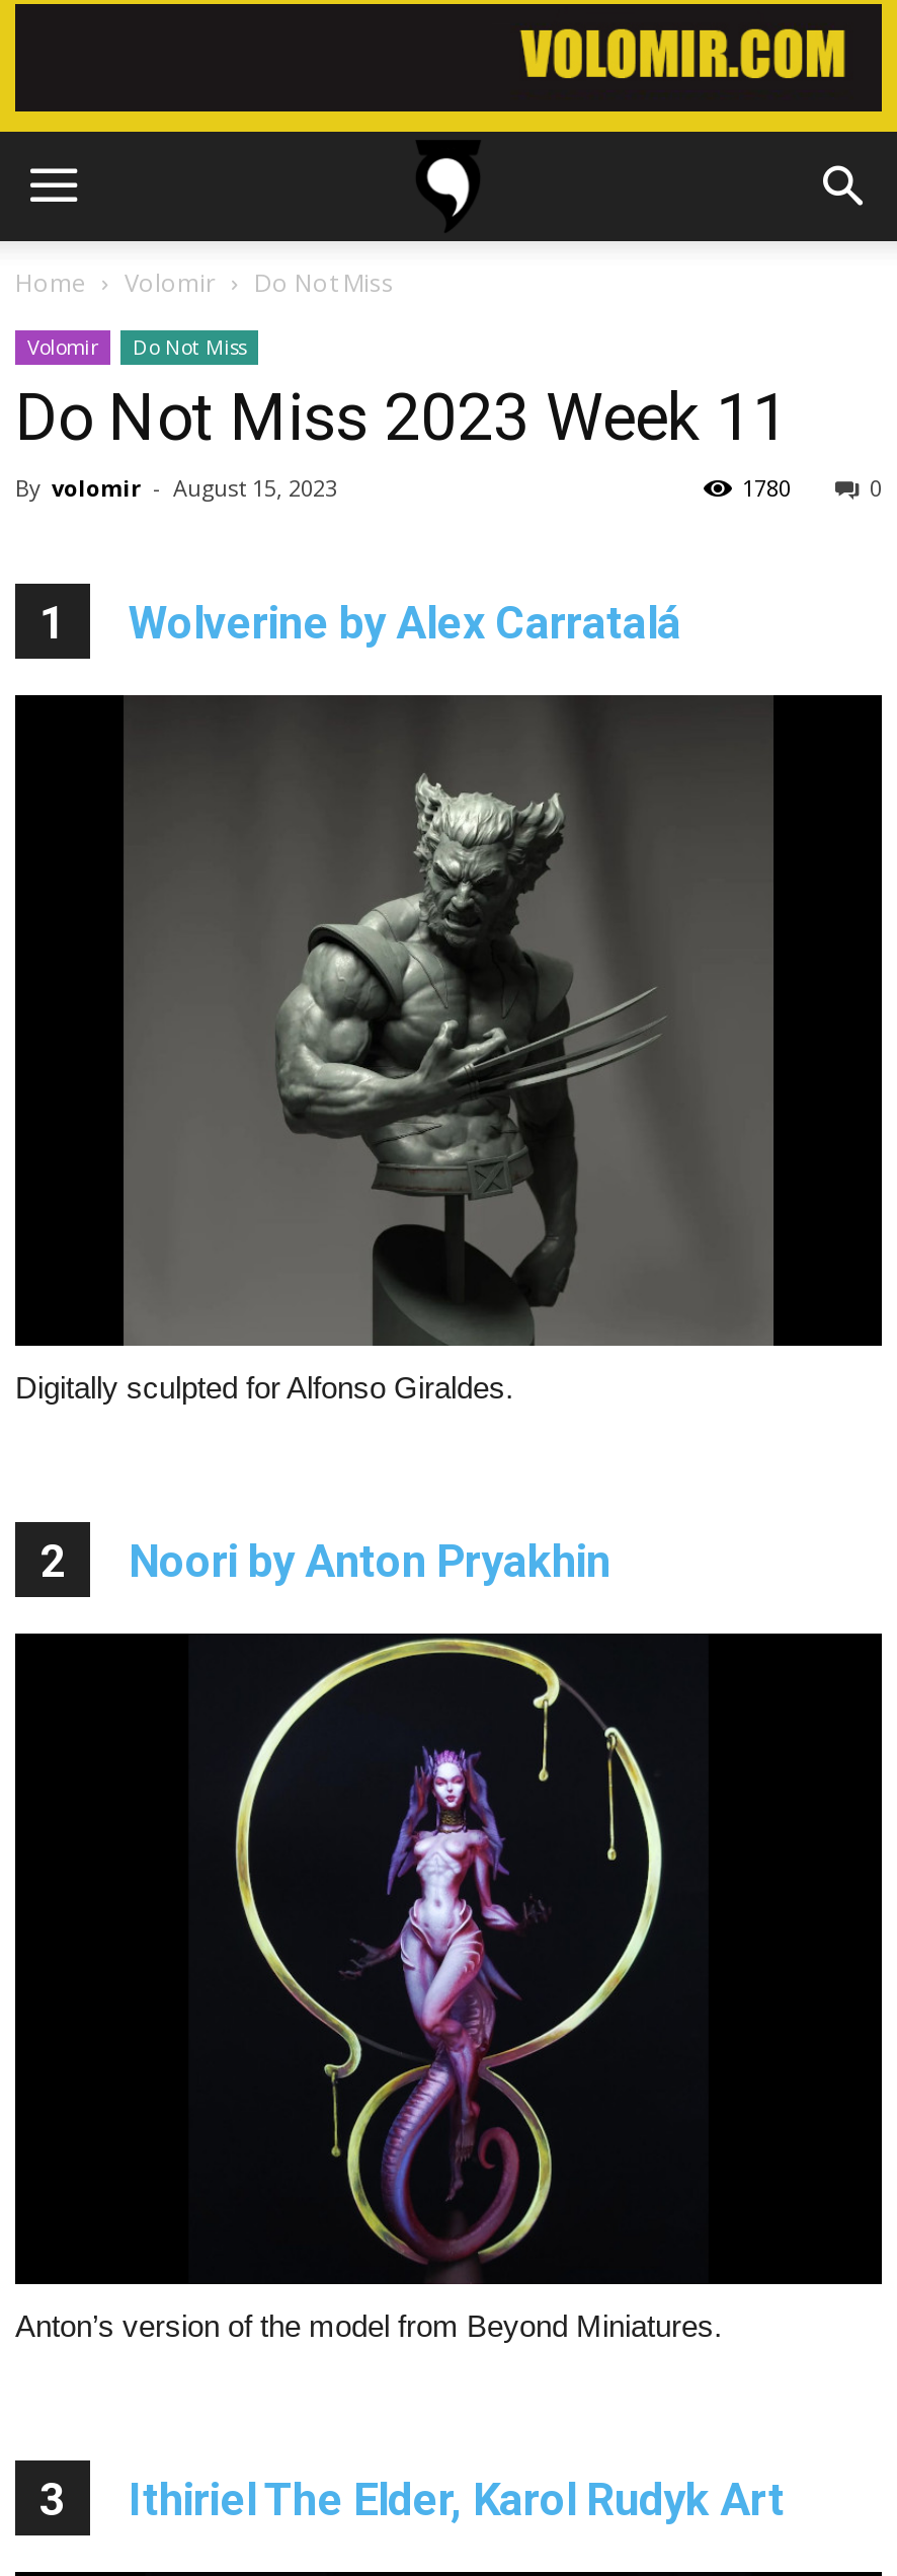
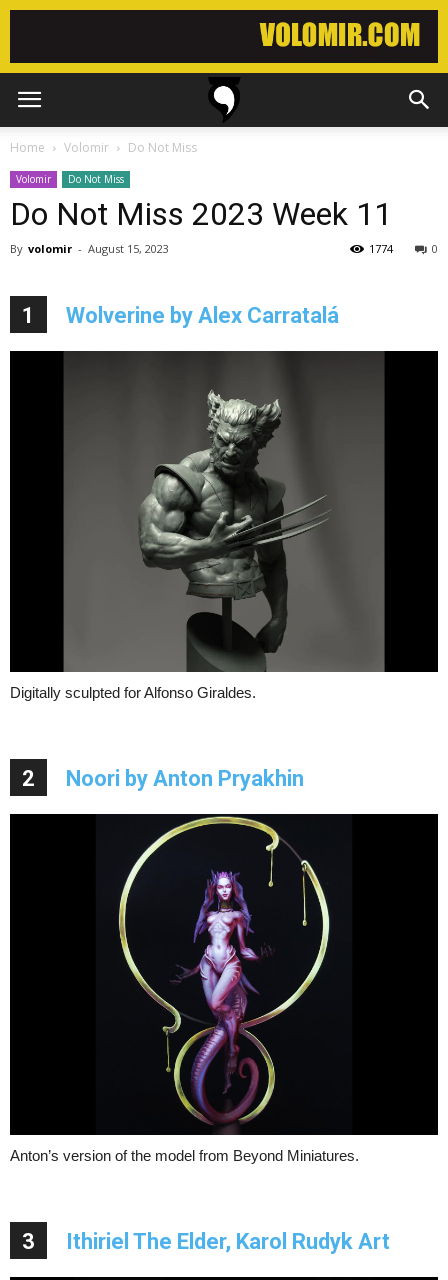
- 1780
+ 1774
